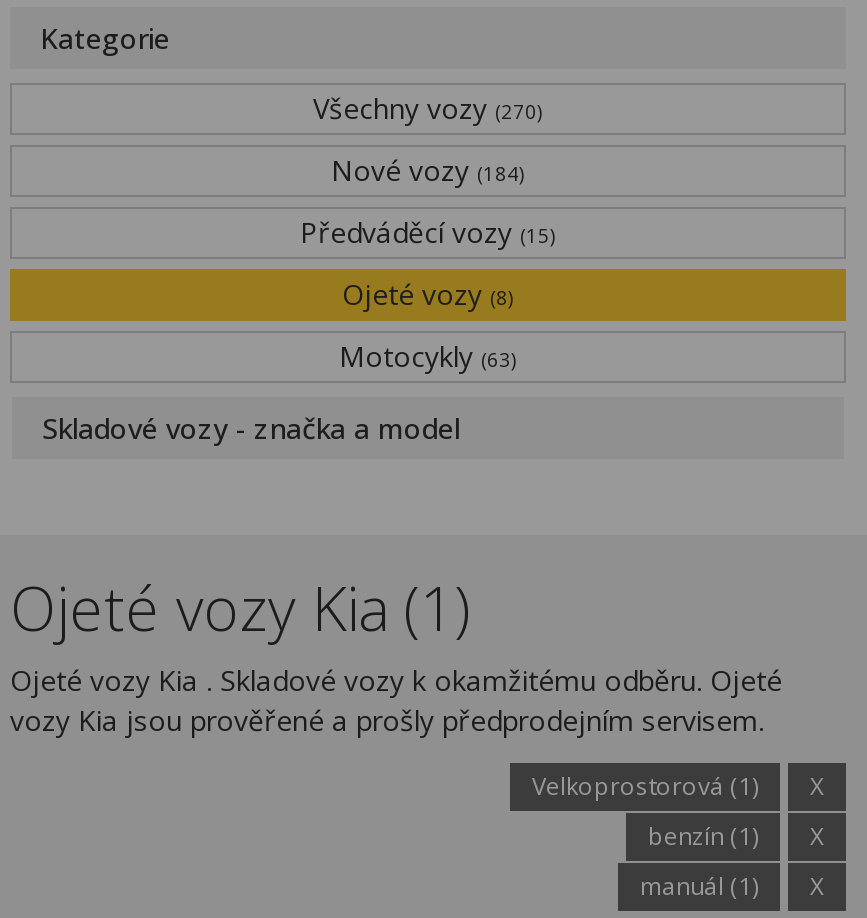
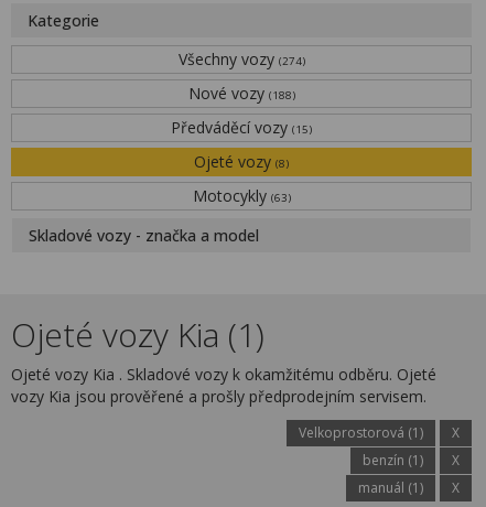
- Všechny vozy (270)
+ Všechny vozy (274)

- Nové vozy (184)
+ Nové vozy (188)
